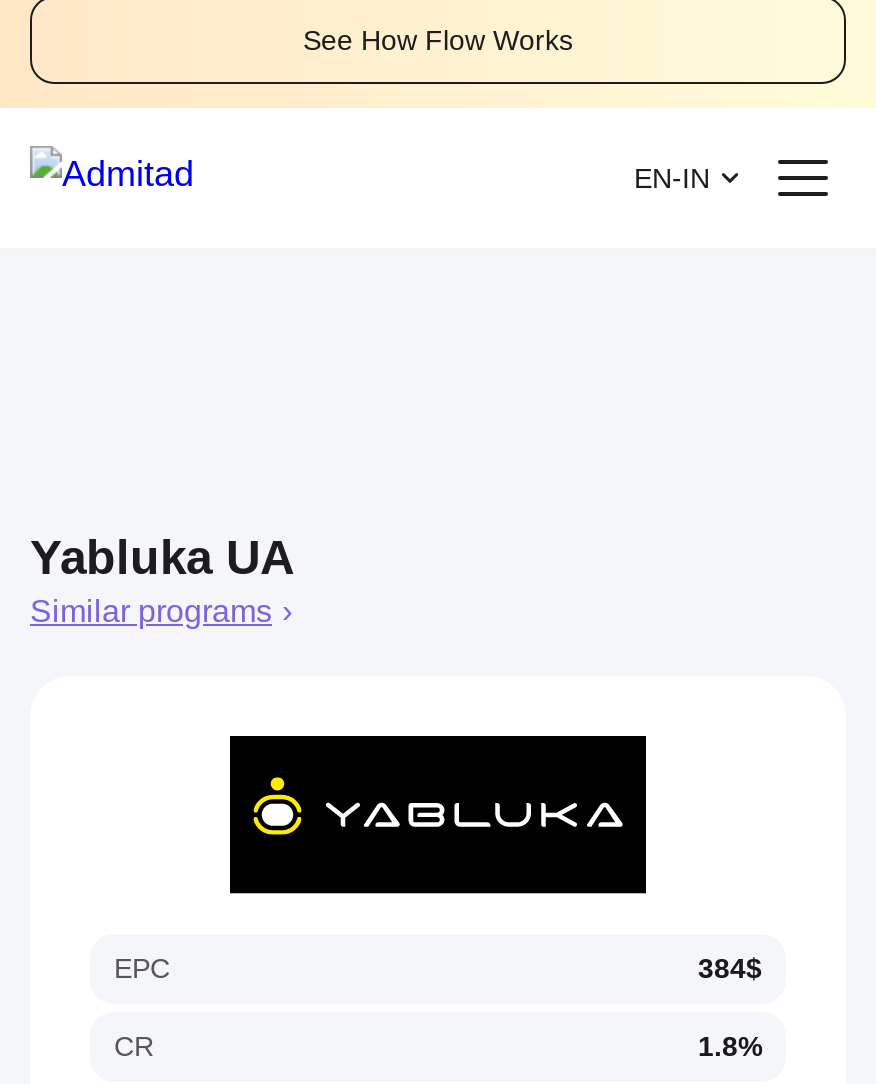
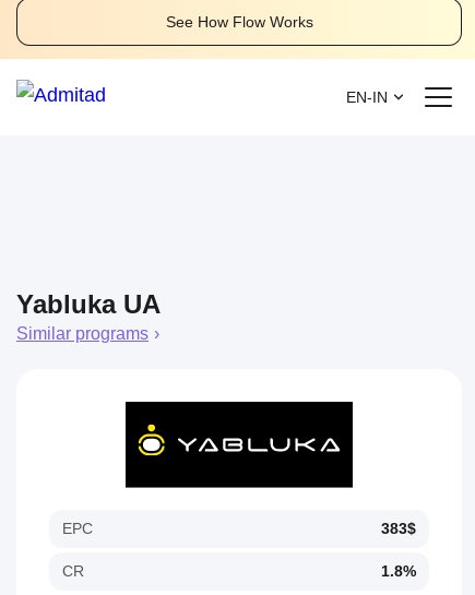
- 384$
+ 383$
